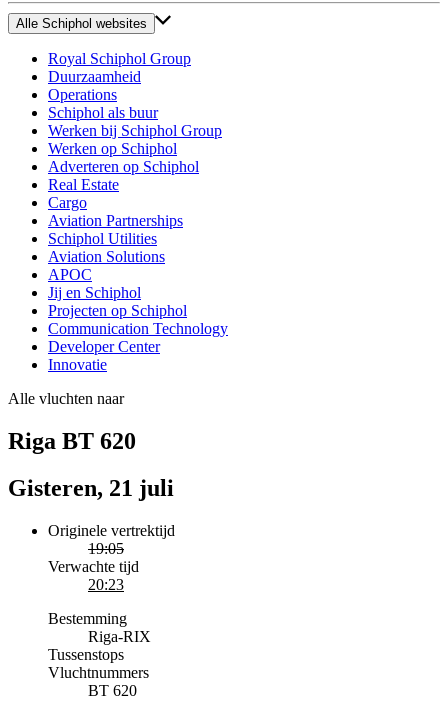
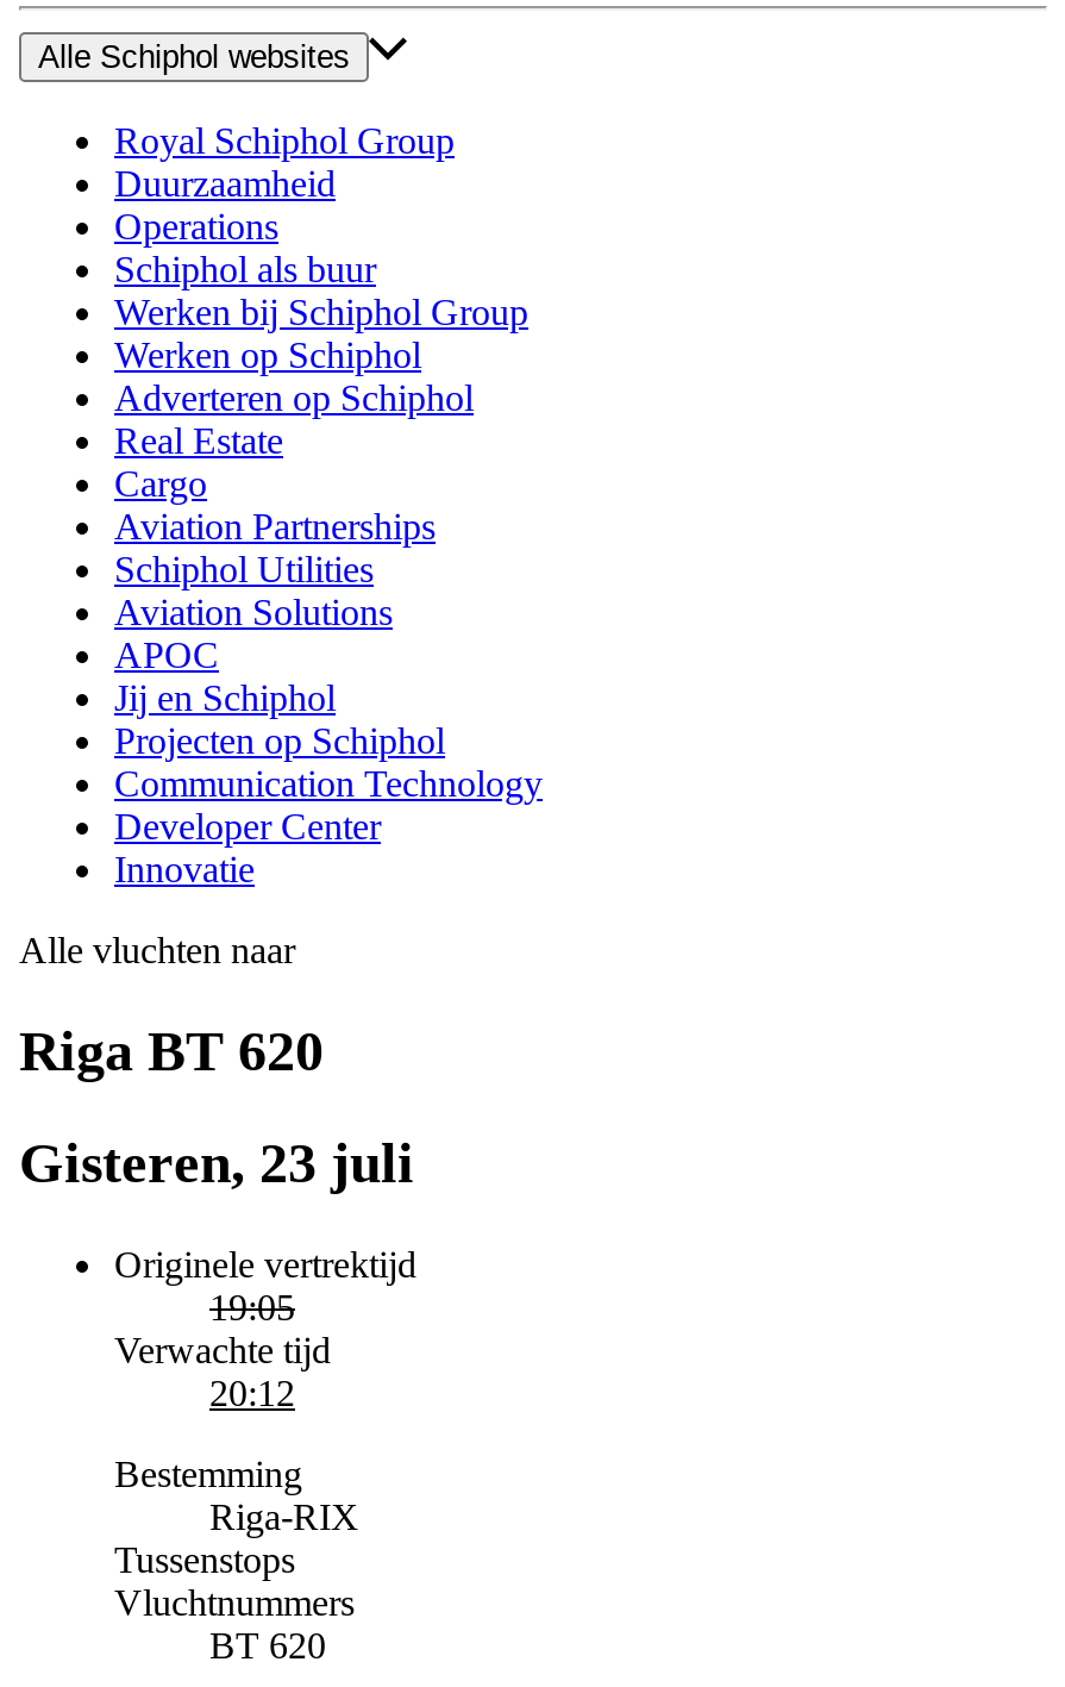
- Gisteren, 21 juli
+ Gisteren, 23 juli

- 20:23
+ 20:12
